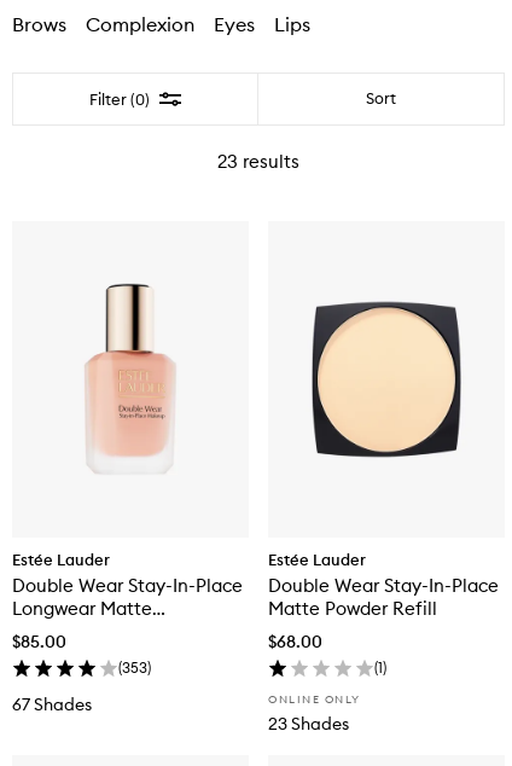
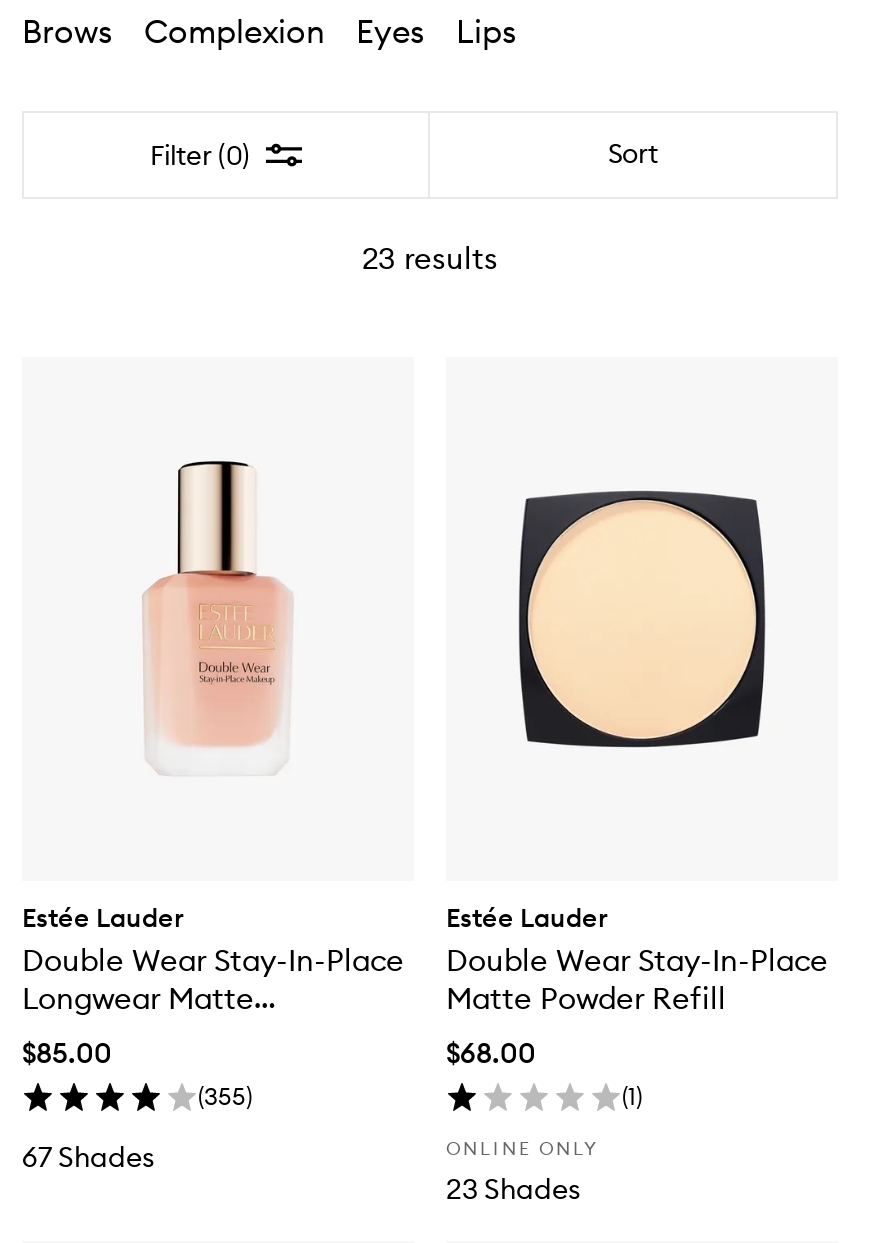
- (353)
+ (355)
